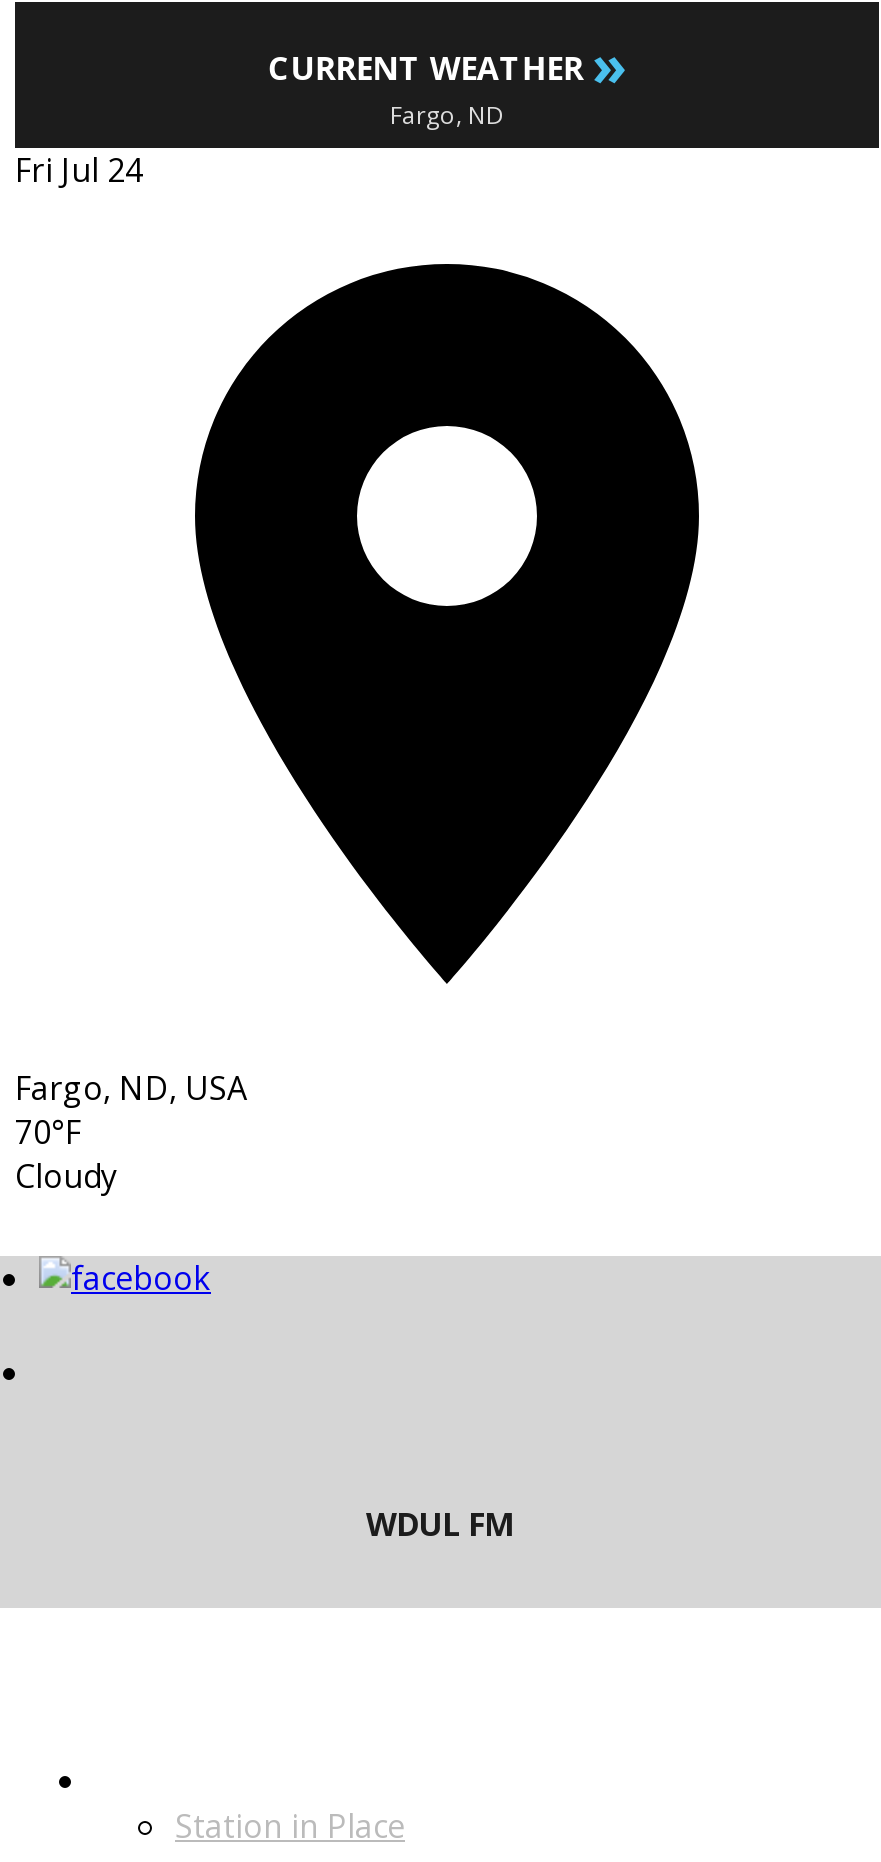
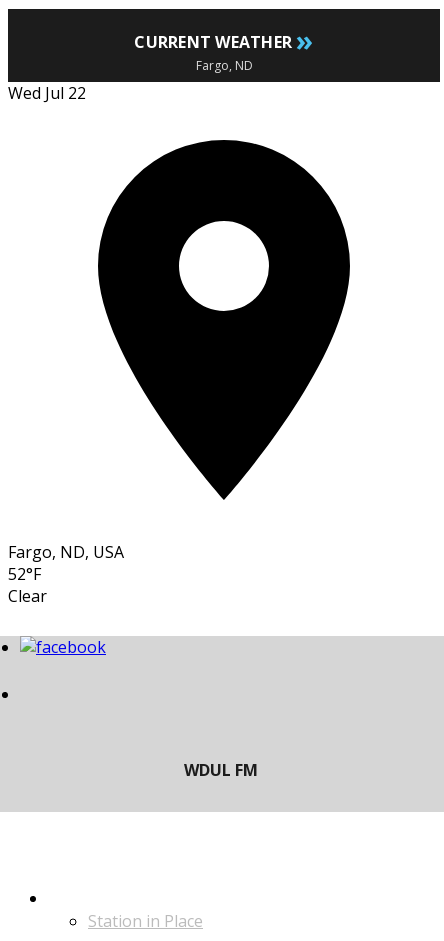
- Fri Jul 24
+ Wed Jul 22

- 70°F
- Cloudy
+ 52°F
+ Clear
